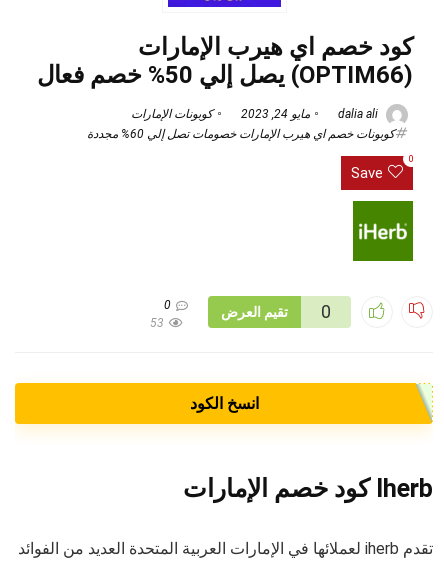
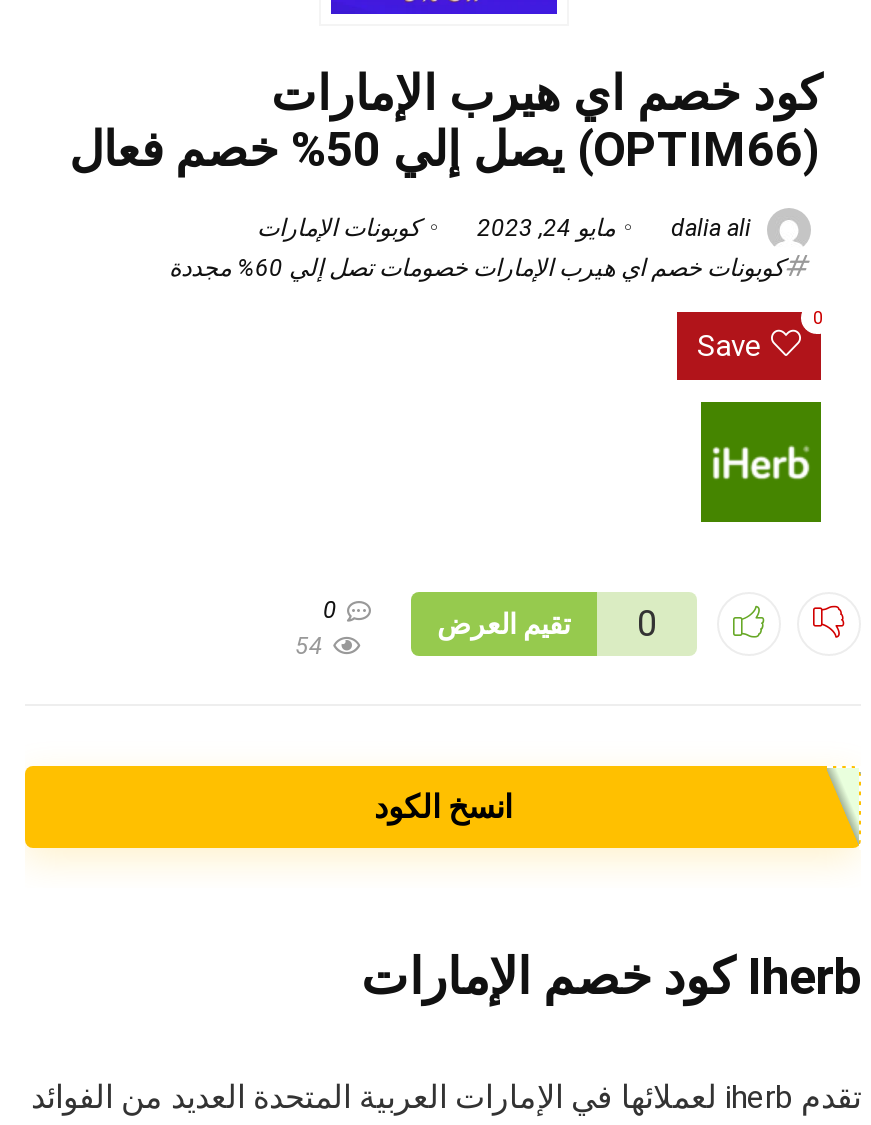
- 53
+ 54
